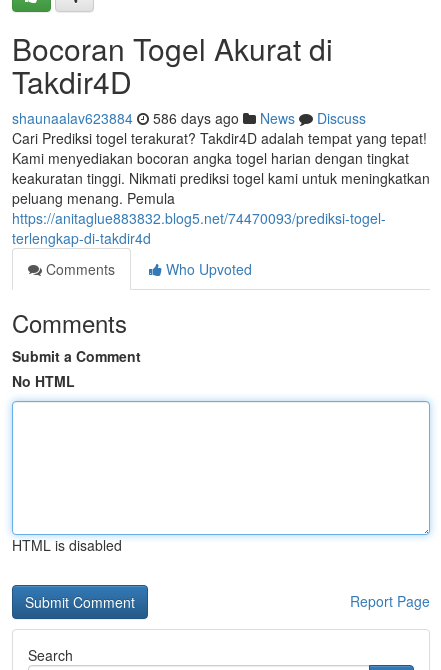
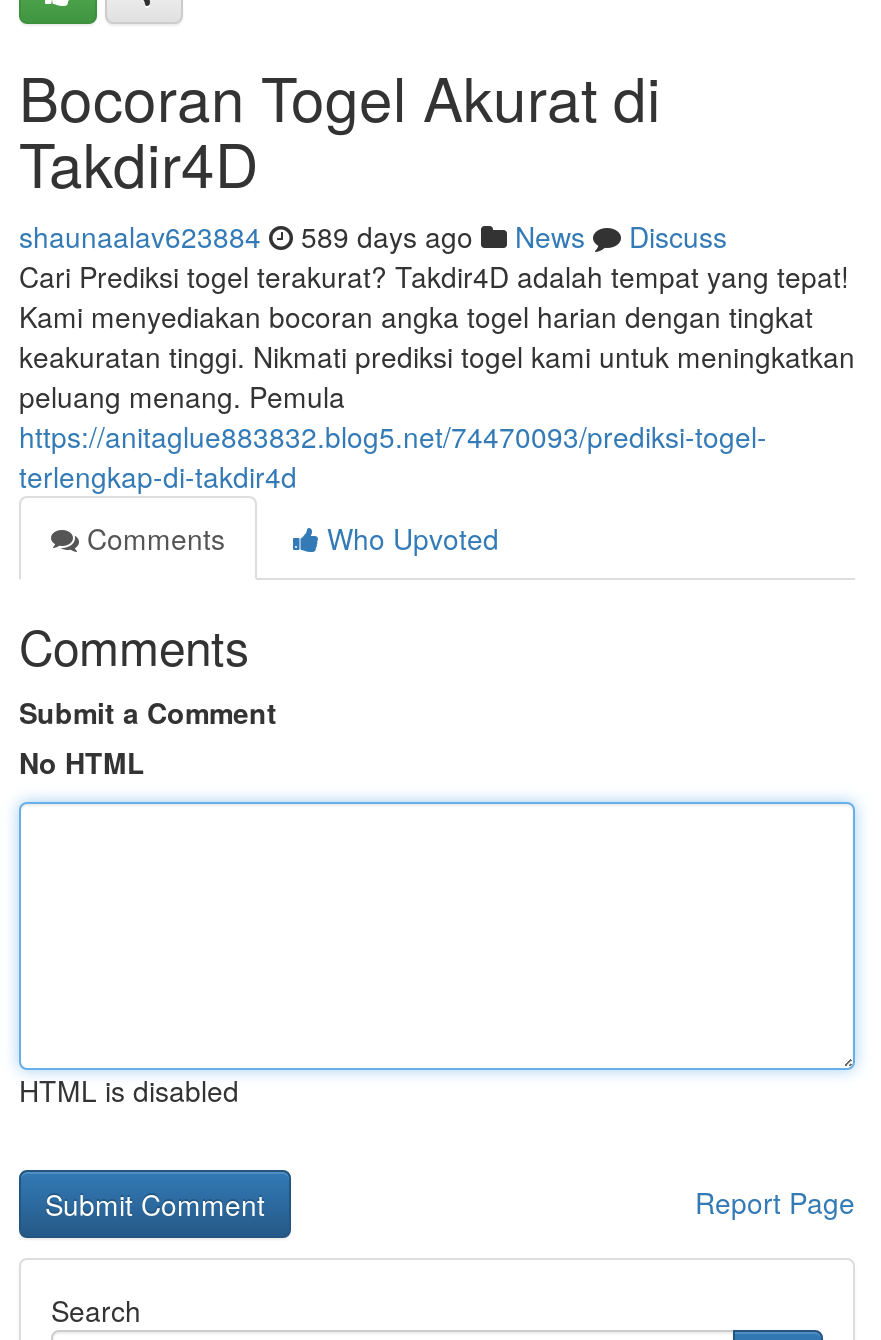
- shaunaalav623884 586 days ago News Discuss
+ shaunaalav623884 589 days ago News Discuss
